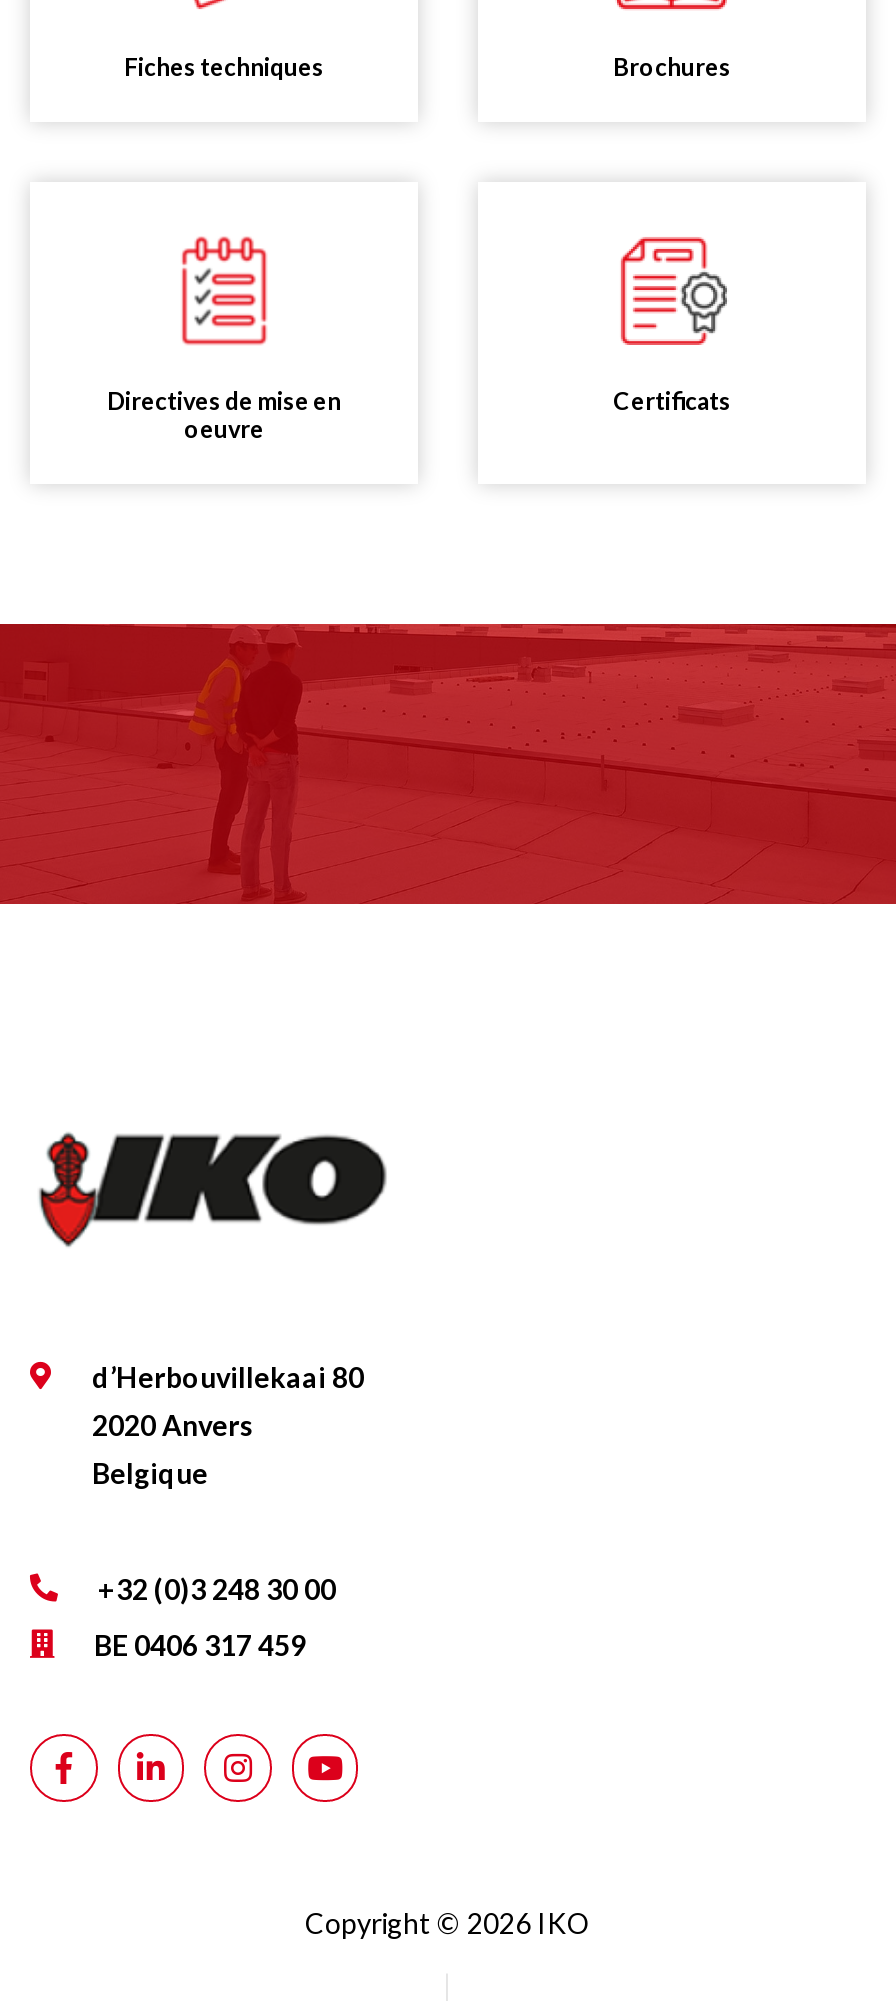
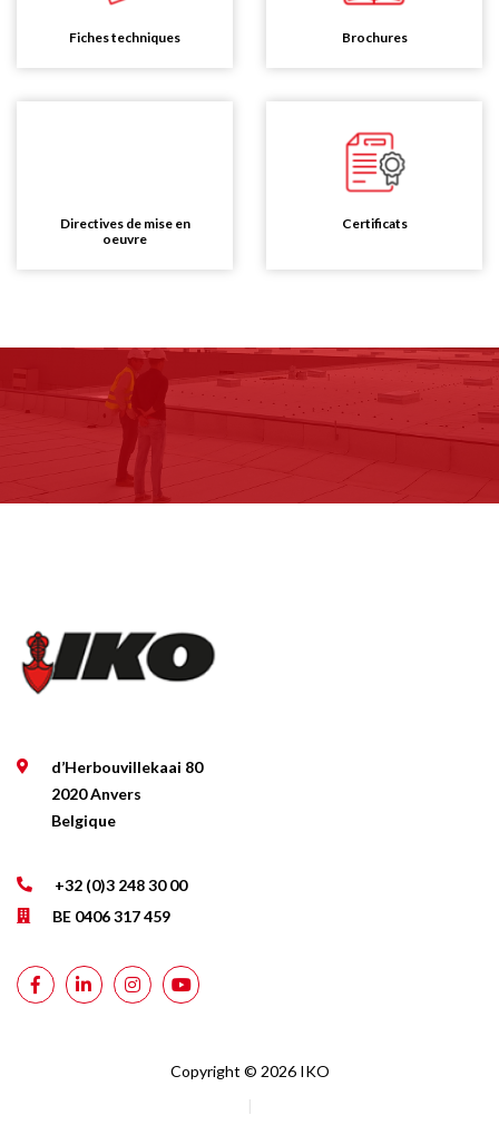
- [image]
